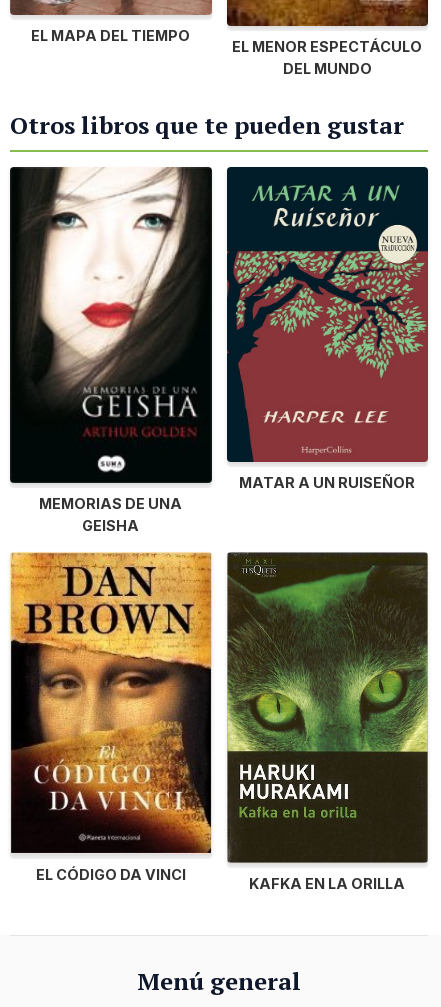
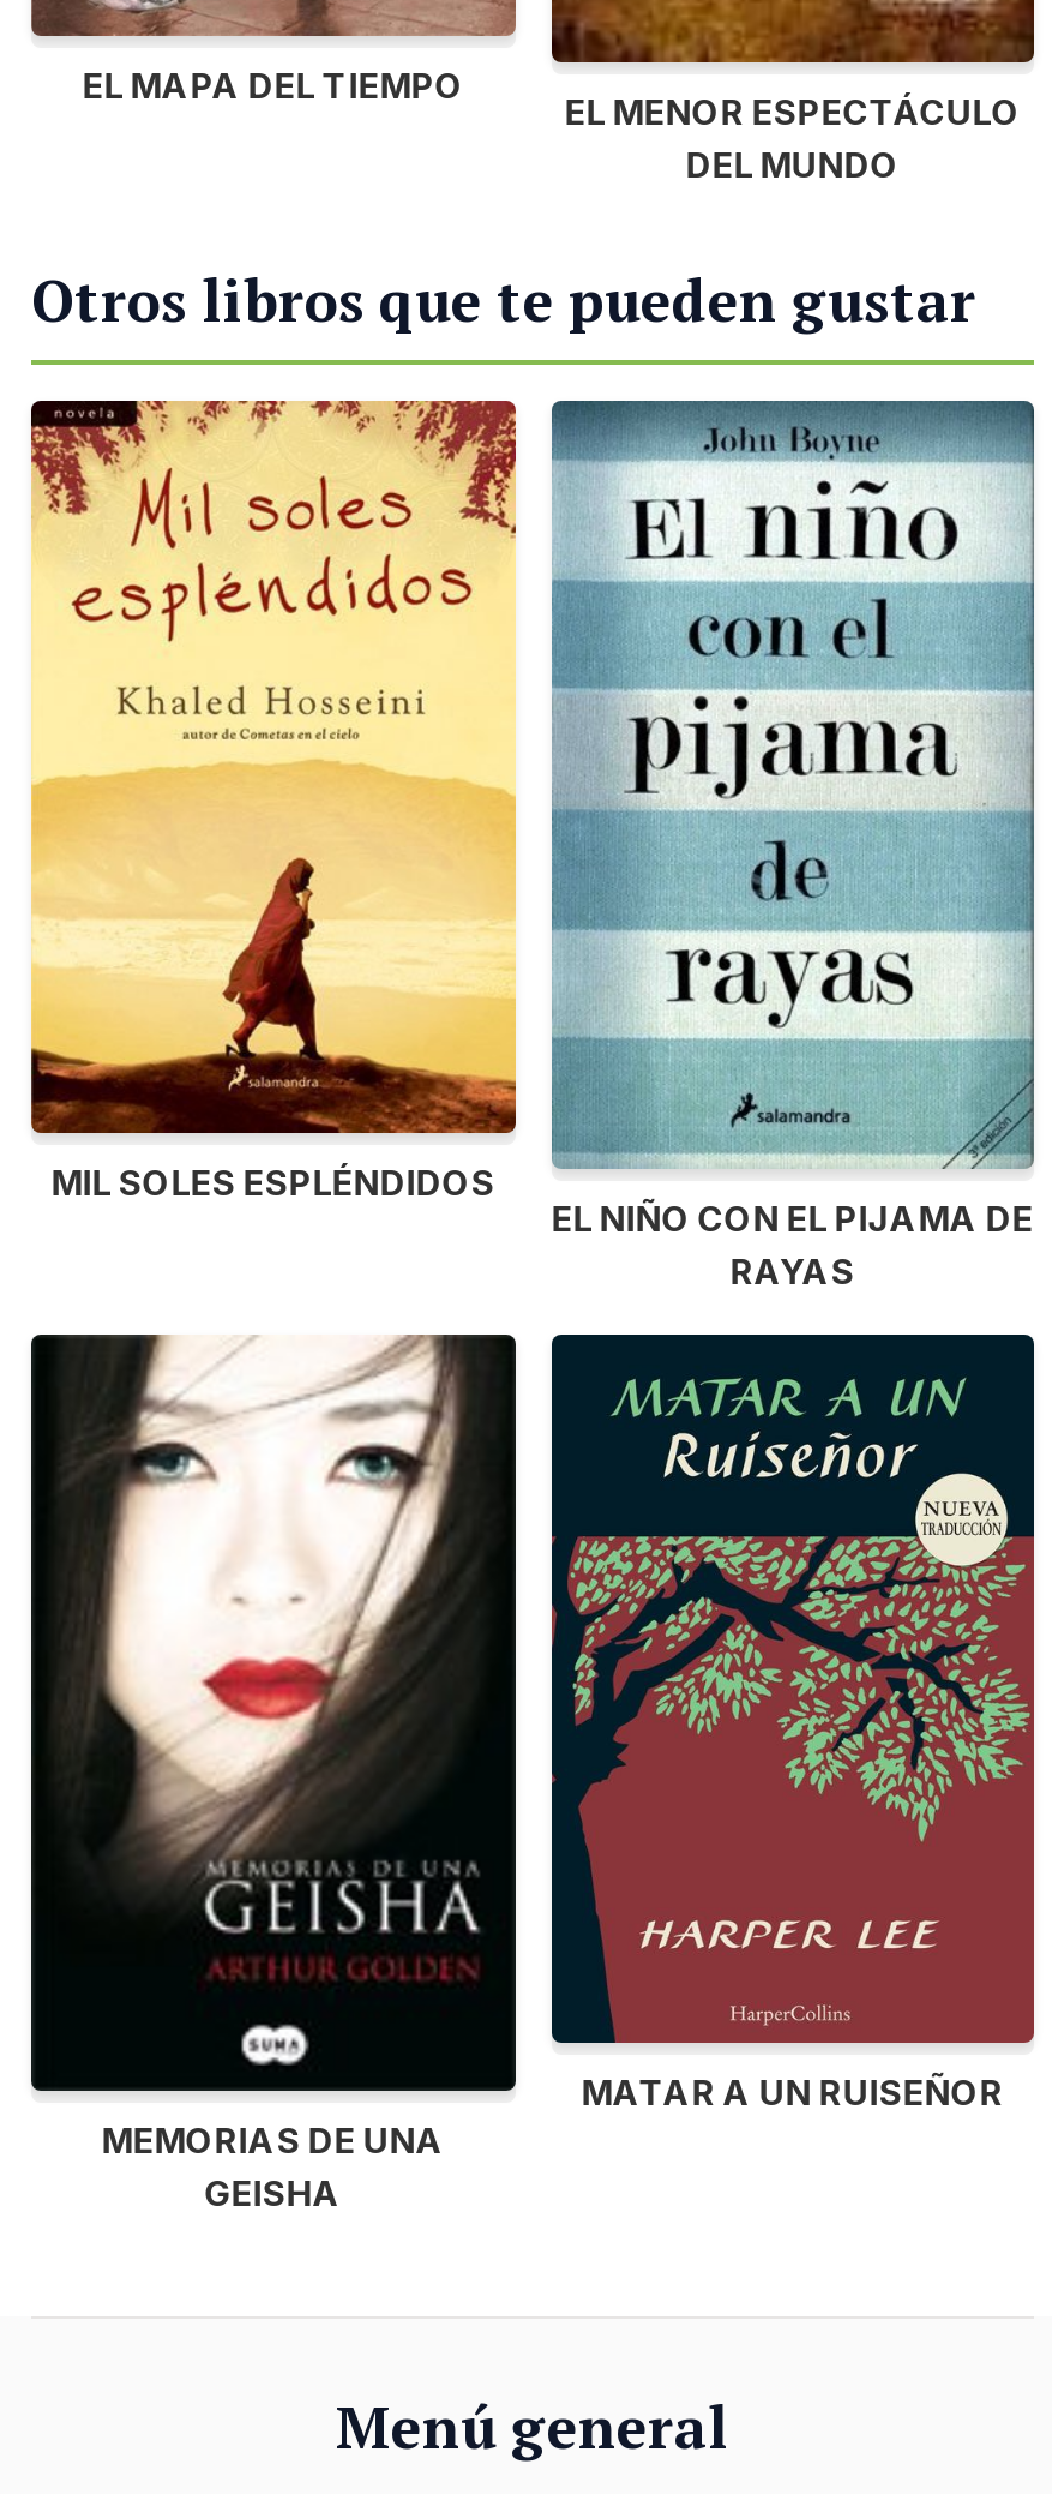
+ [image]
+ MIL SOLES ESPLÉNDIDOS
+ EL NIÑO CON EL PIJAMA DE
+ RAYAS

+ [image]

moved down: [image] | MEMORIAS DE UNA | GEISHA | MATAR A UN RUISEÑOR

- [image]
- EL CÓDIGO DA VINCI
- KAFKA EN LA ORILLA

- [image]
